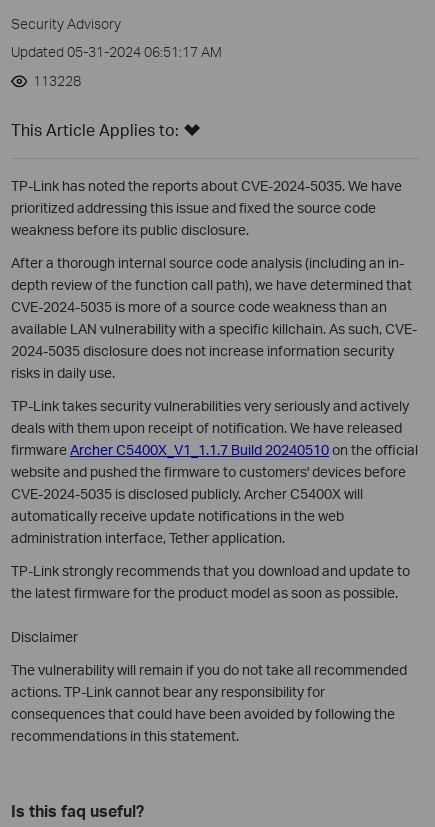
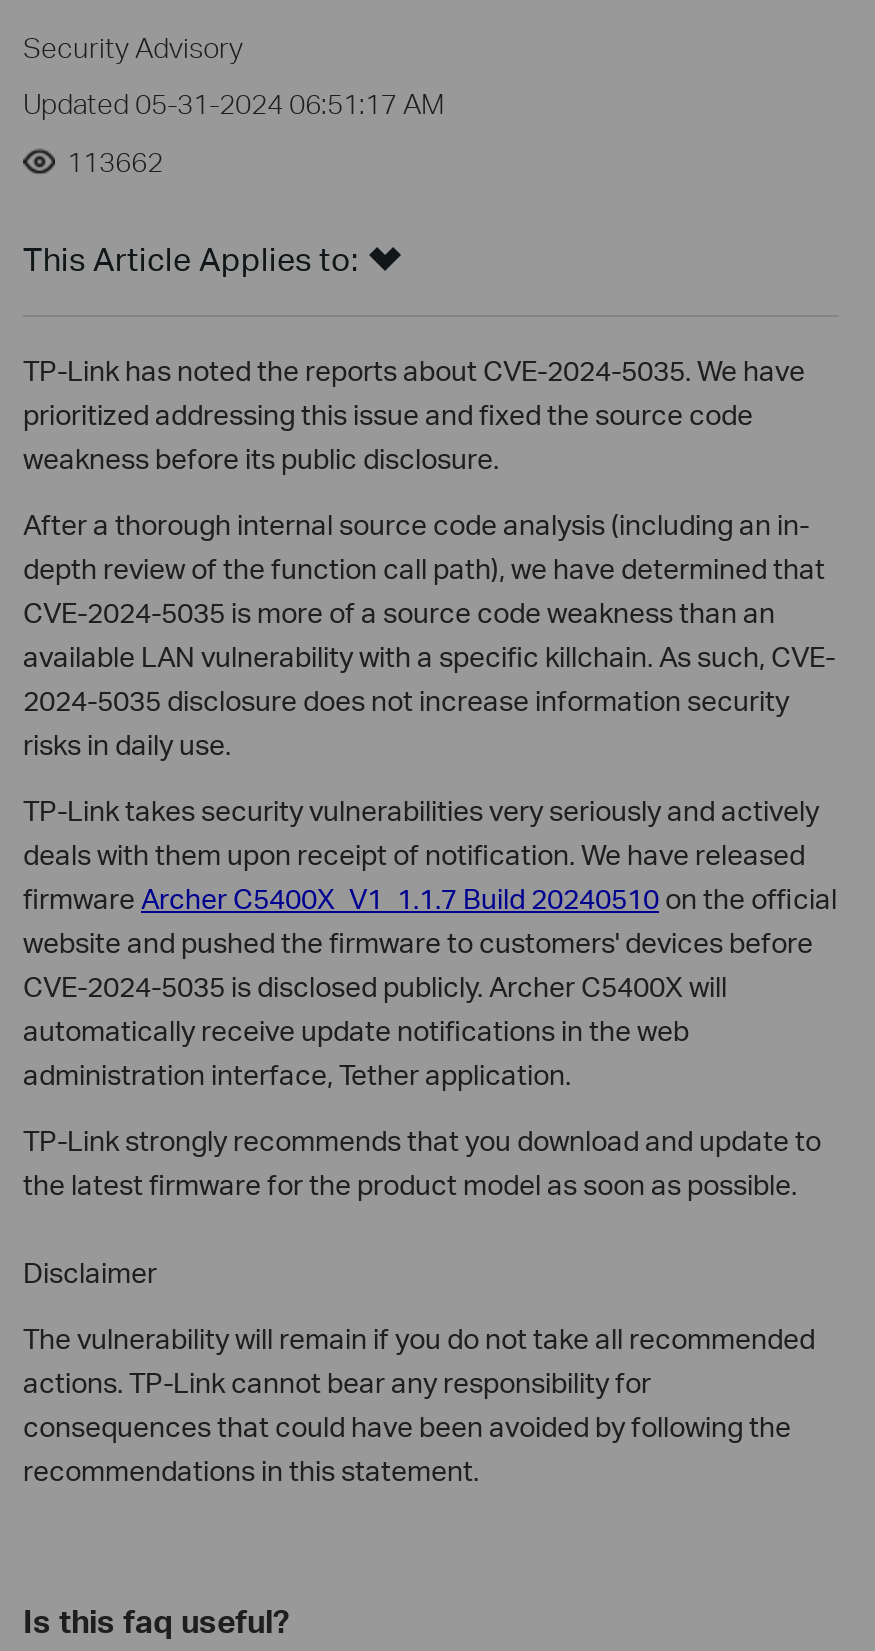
- 113228
+ 113662
